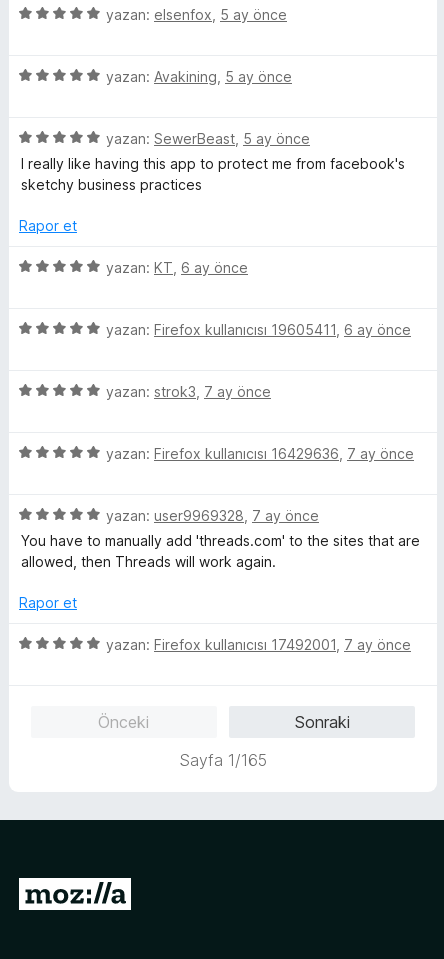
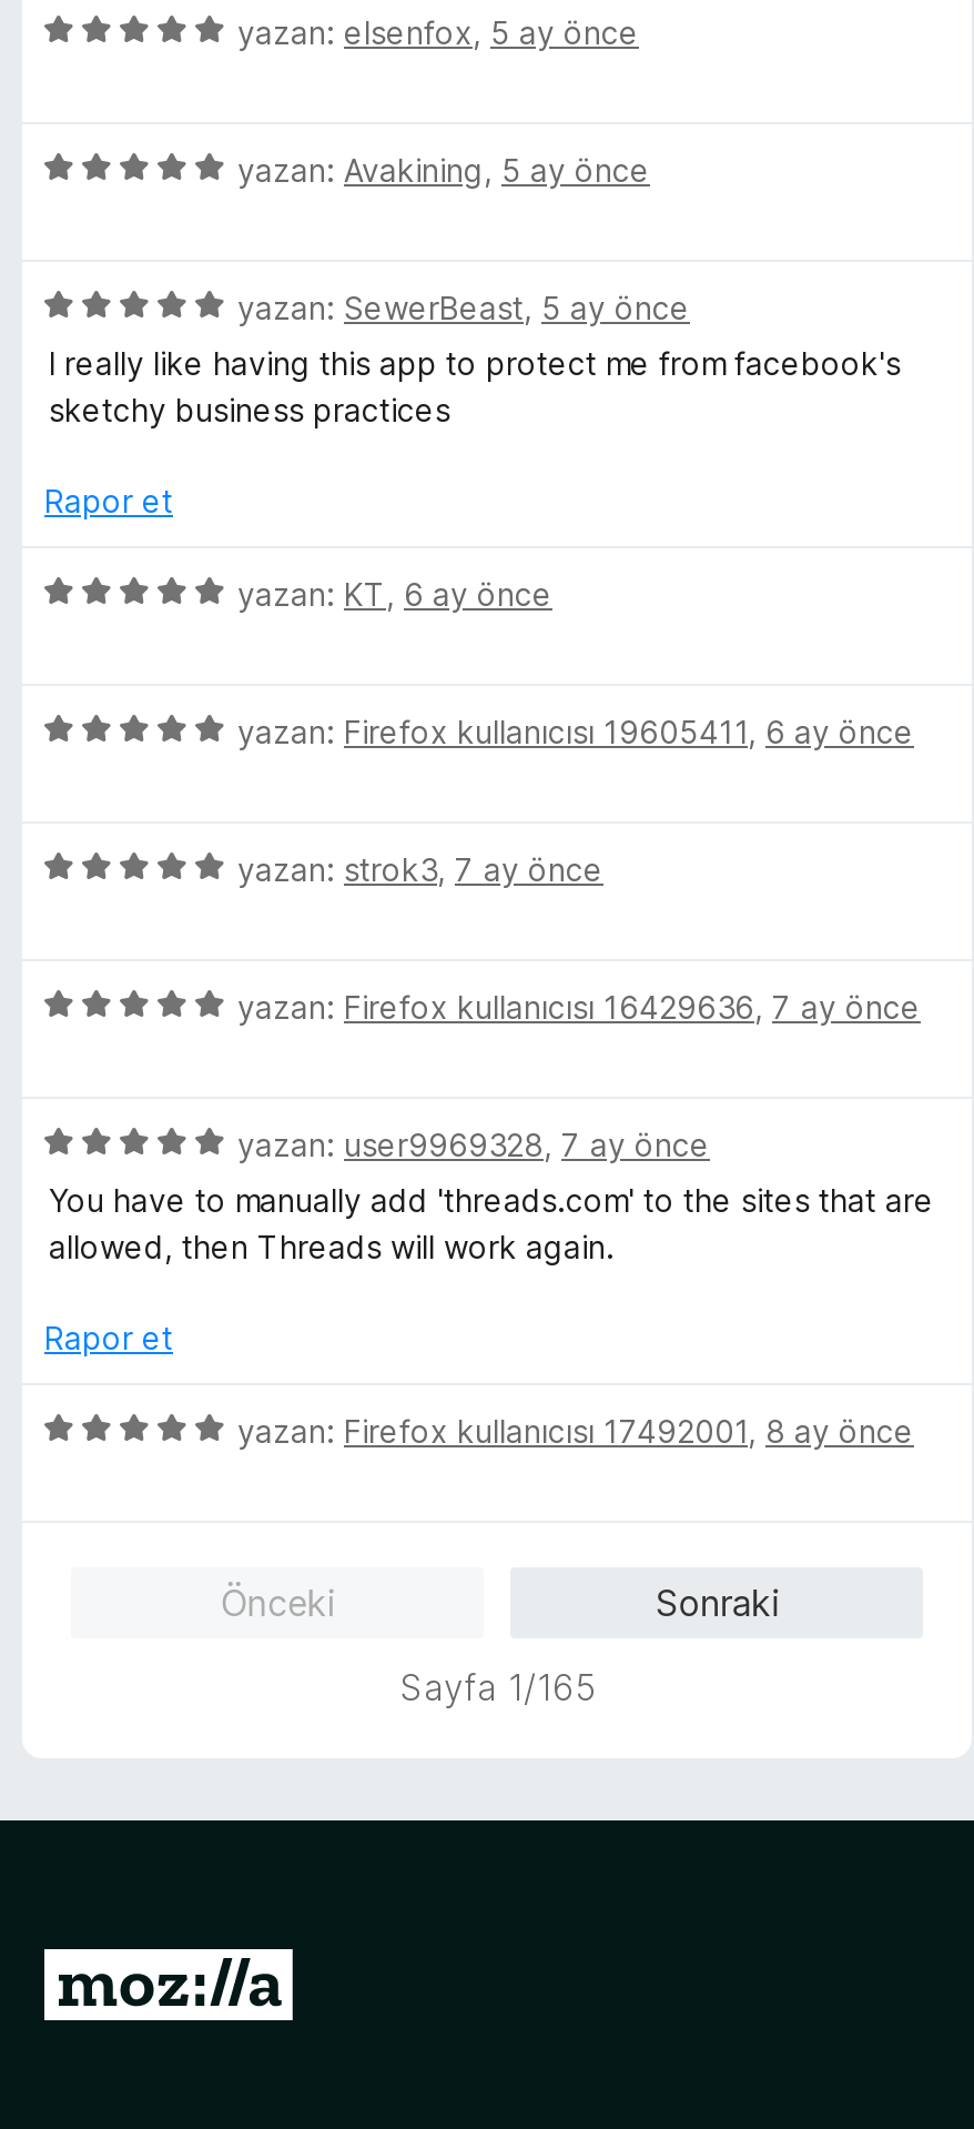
- yazan: Firefox kullanıcısı 17492001, 7 ay önce
+ yazan: Firefox kullanıcısı 17492001, 8 ay önce
